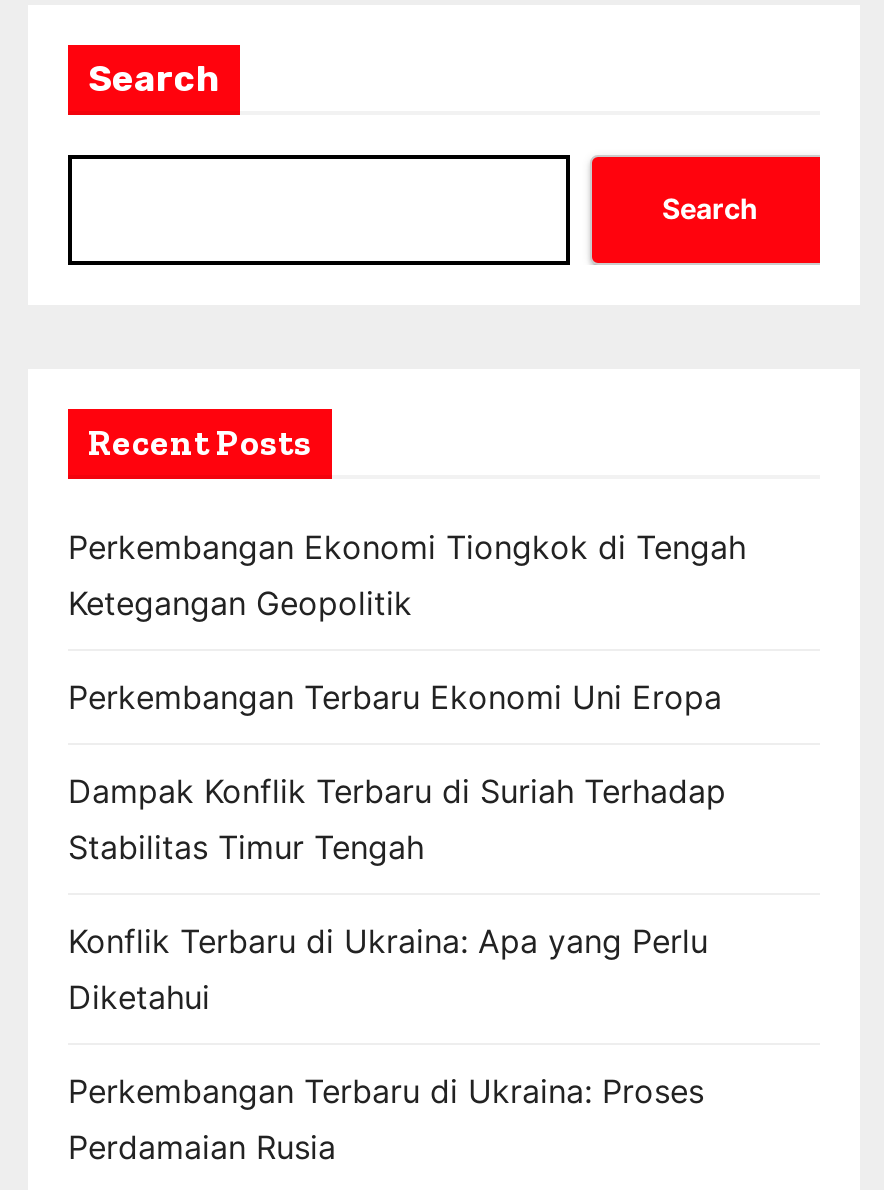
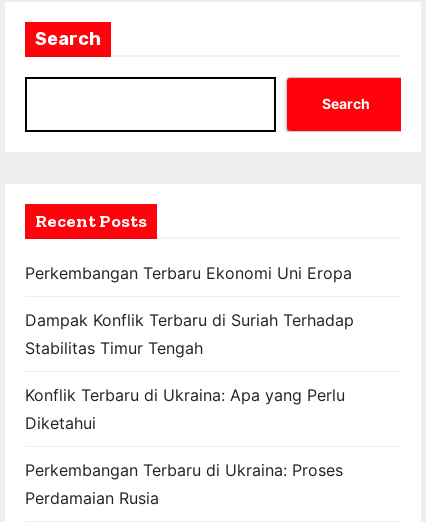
- Perkembangan Ekonomi Tiongkok di Tengah
- Ketegangan Geopolitik
